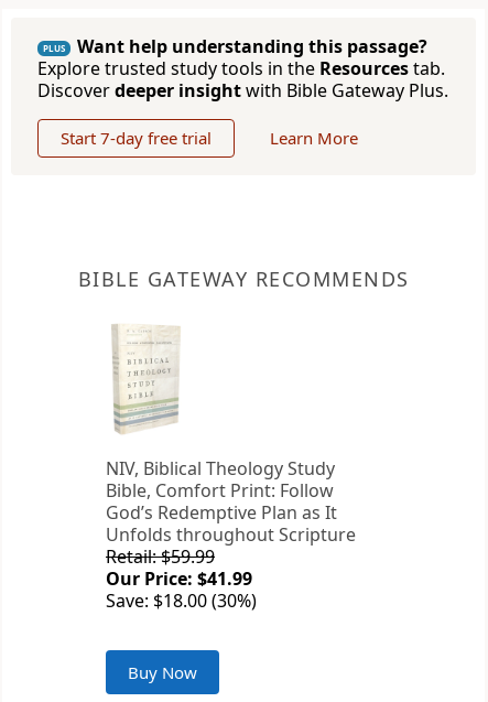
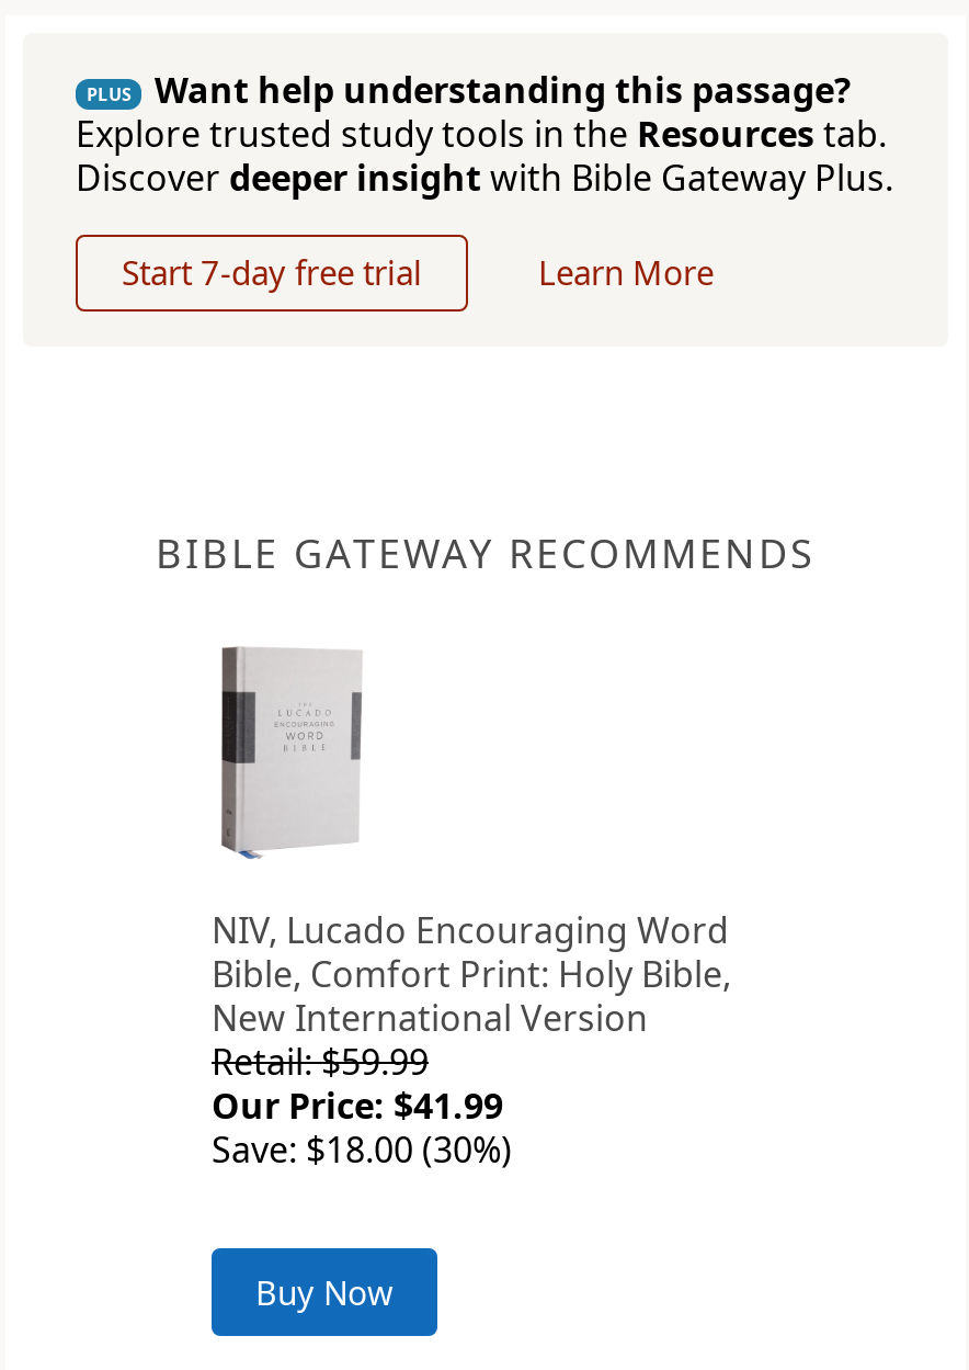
- [image]
- NIV, Biblical Theology Study
- Bible, Comfort Print: Follow
- God’s Redemptive Plan as It
- Unfolds throughout Scripture
+ [image]
+ NIV, Lucado Encouraging Word
+ Bible, Comfort Print: Holy Bible,
+ New International Version
